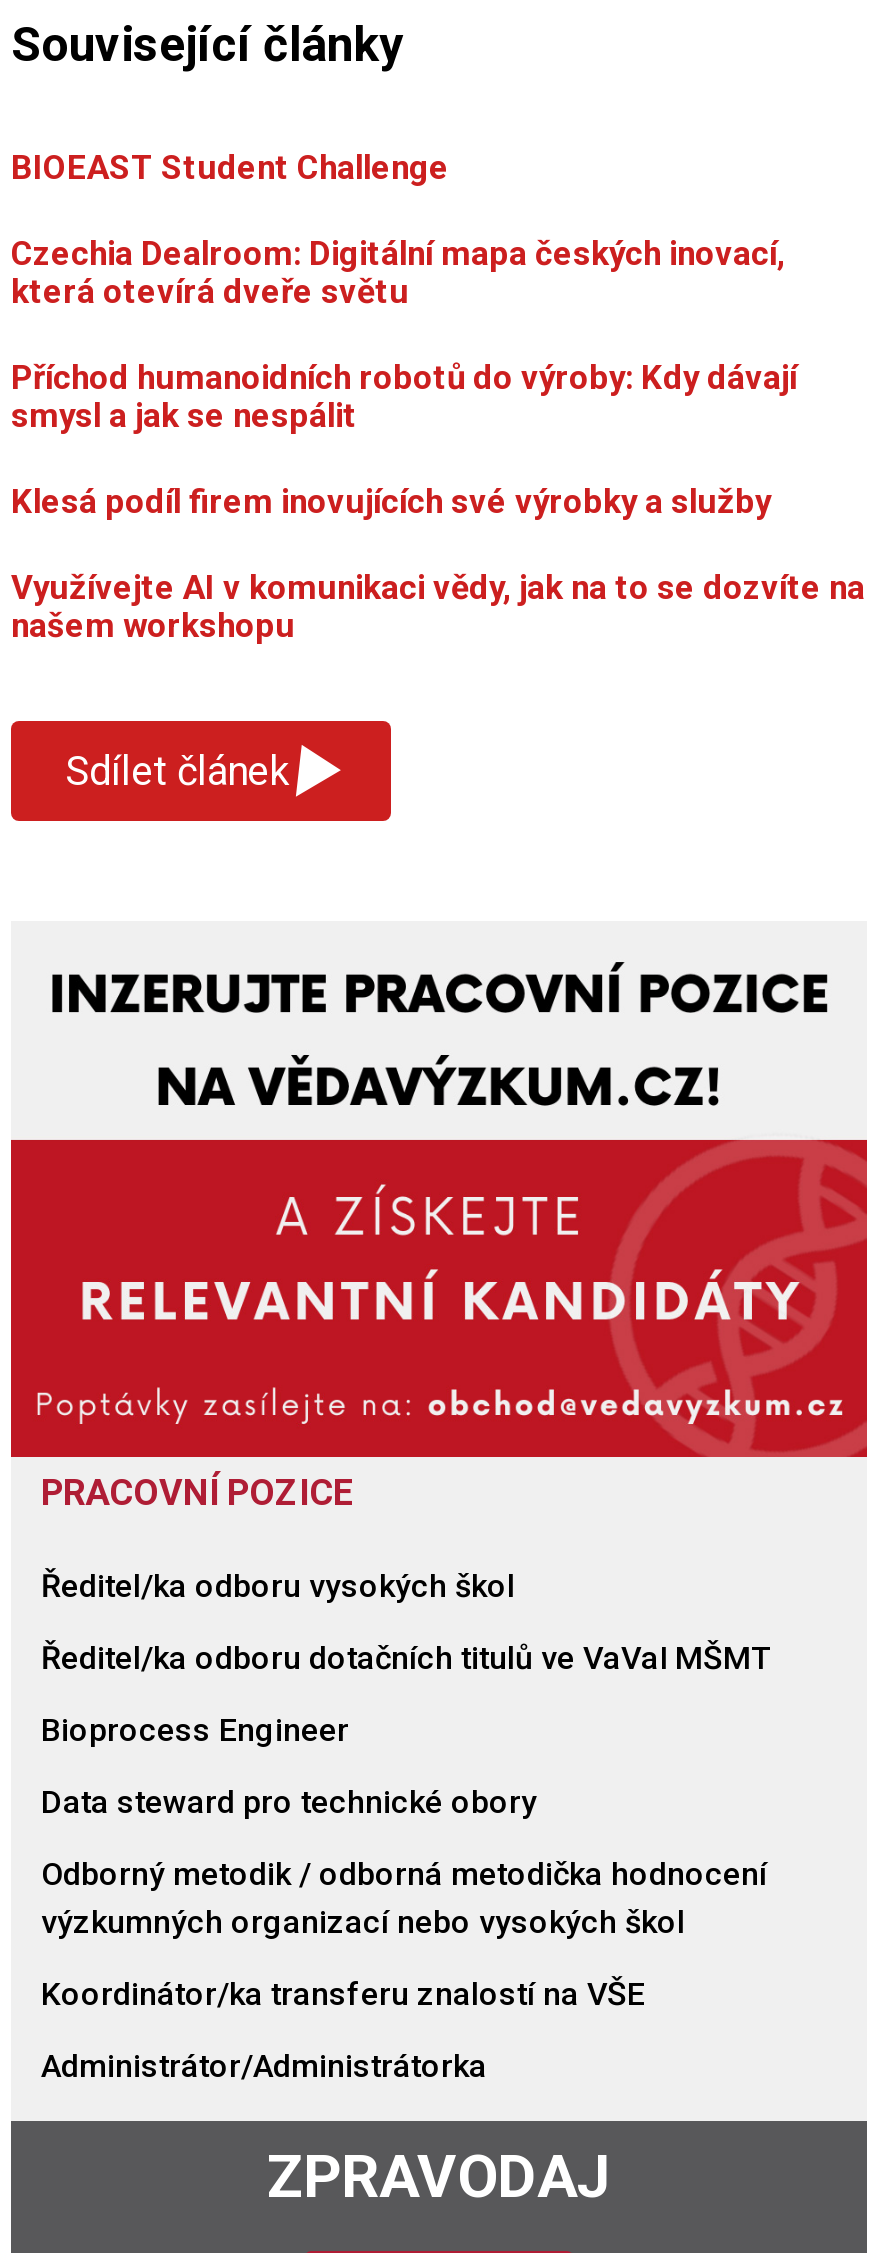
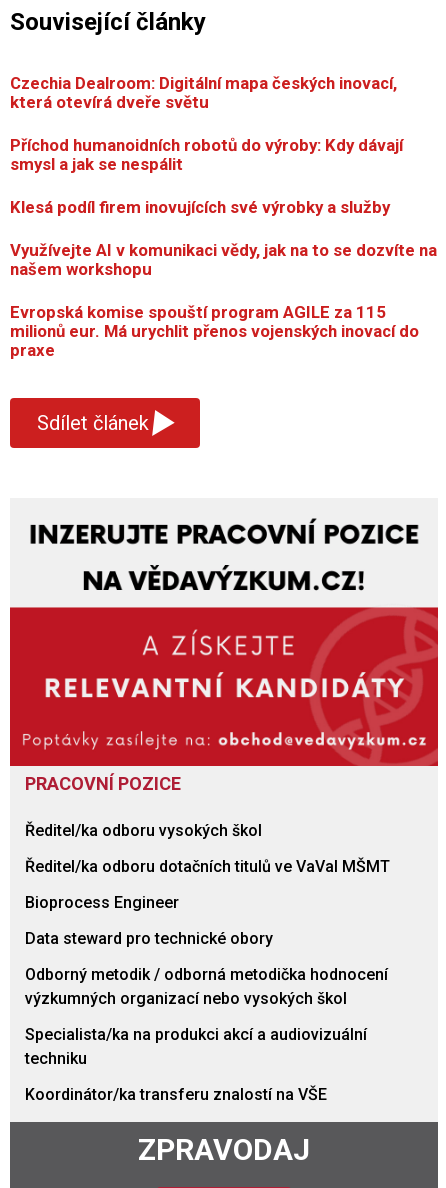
- BIOEAST Student Challenge

moved up: Czechia Dealroom: Digitální mapa českých inovací, | která otevírá dveře světu | Příchod humanoidních robotů do výroby: Kdy dávají | smysl a jak se nespálit | Klesá podíl firem inovujících své výrobky a služby | Využívejte AI v komunikaci vědy, jak na to se dozvíte na | našem workshopu

+ Evropská komise spouští program AGILE za 115
+ milionů eur. Má urychlit přenos vojenských inovací do
+ praxe

+ Specialista/ka na produkci akcí a audiovizuální
+ techniku

moved down: Koordinátor/ka transferu znalostí na VŠE

- Administrátor/Administrátorka
